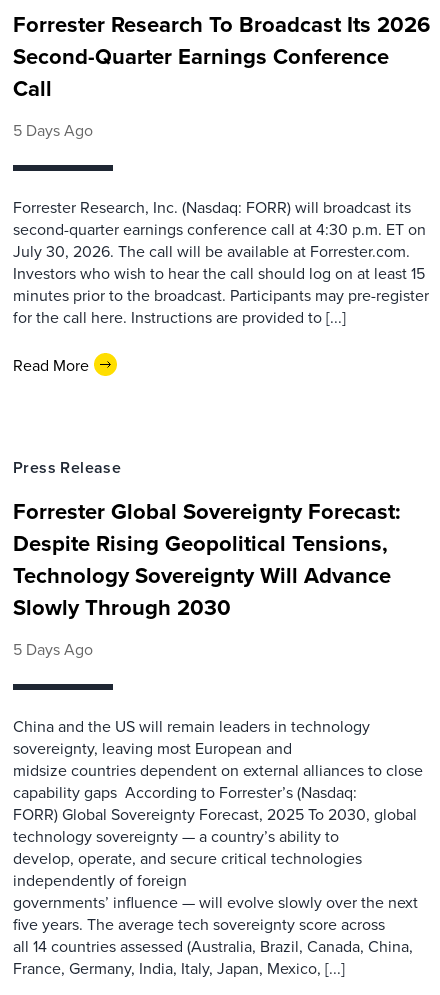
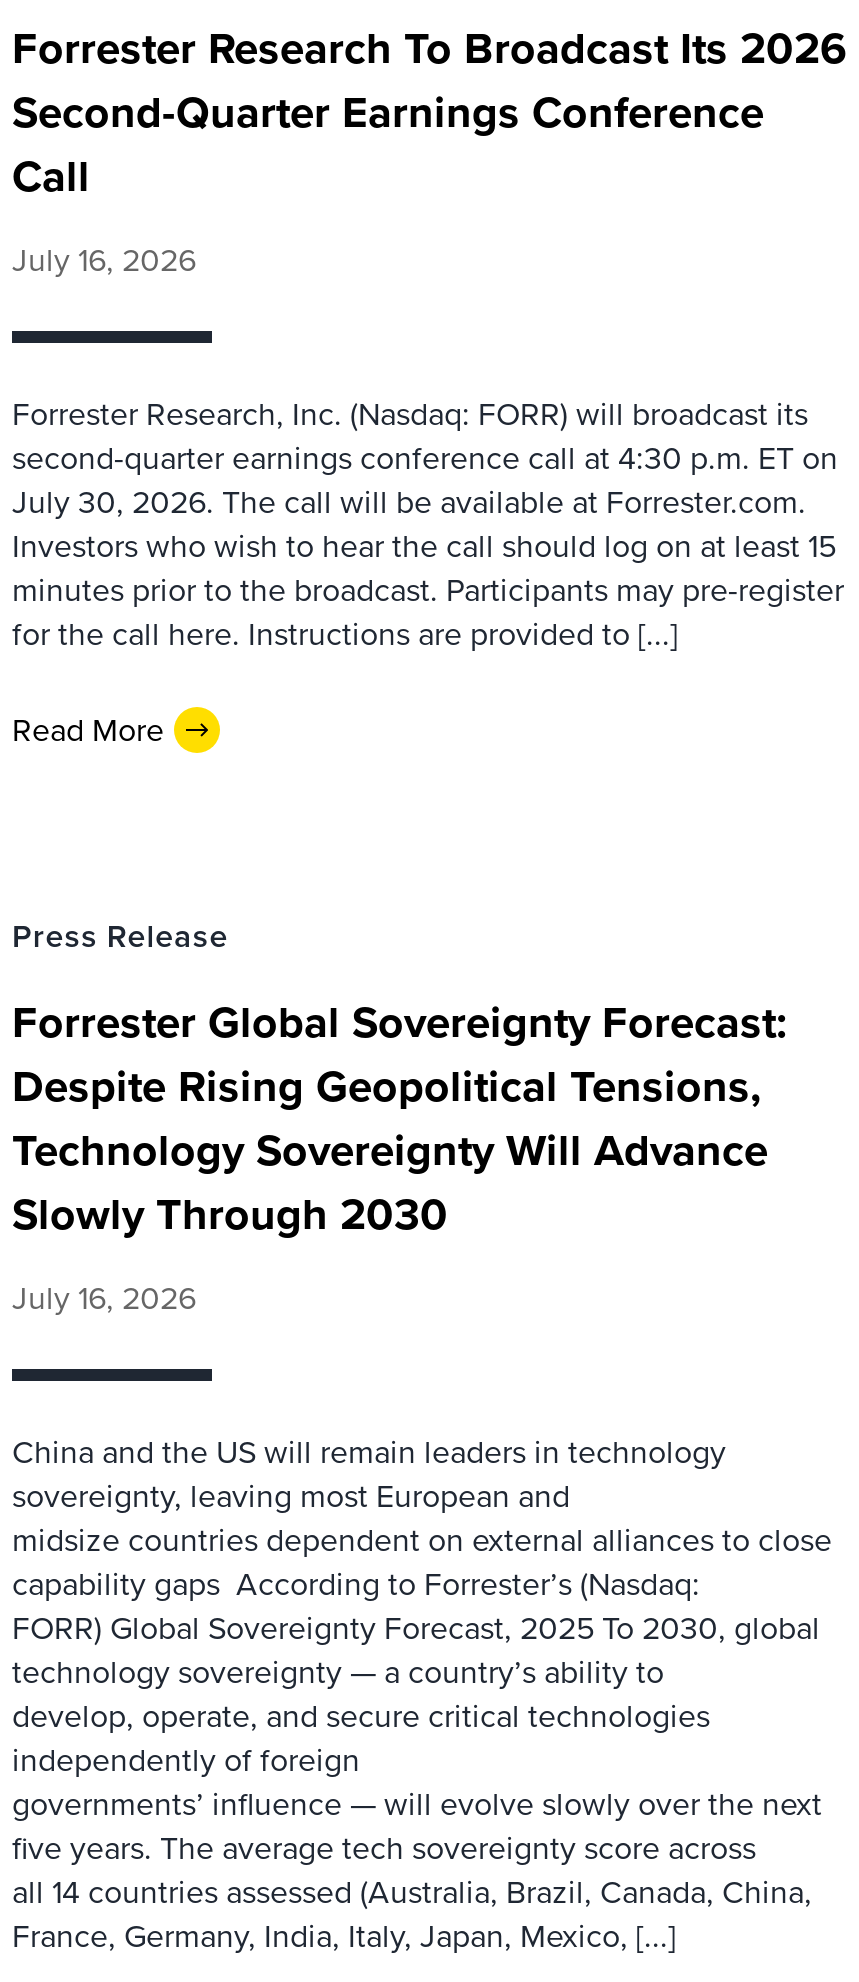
- 5 Days Ago
+ July 16, 2026

- 5 Days Ago
+ July 16, 2026
